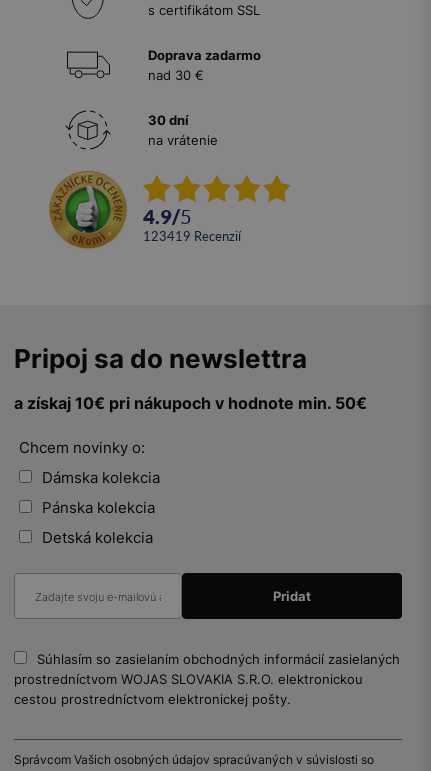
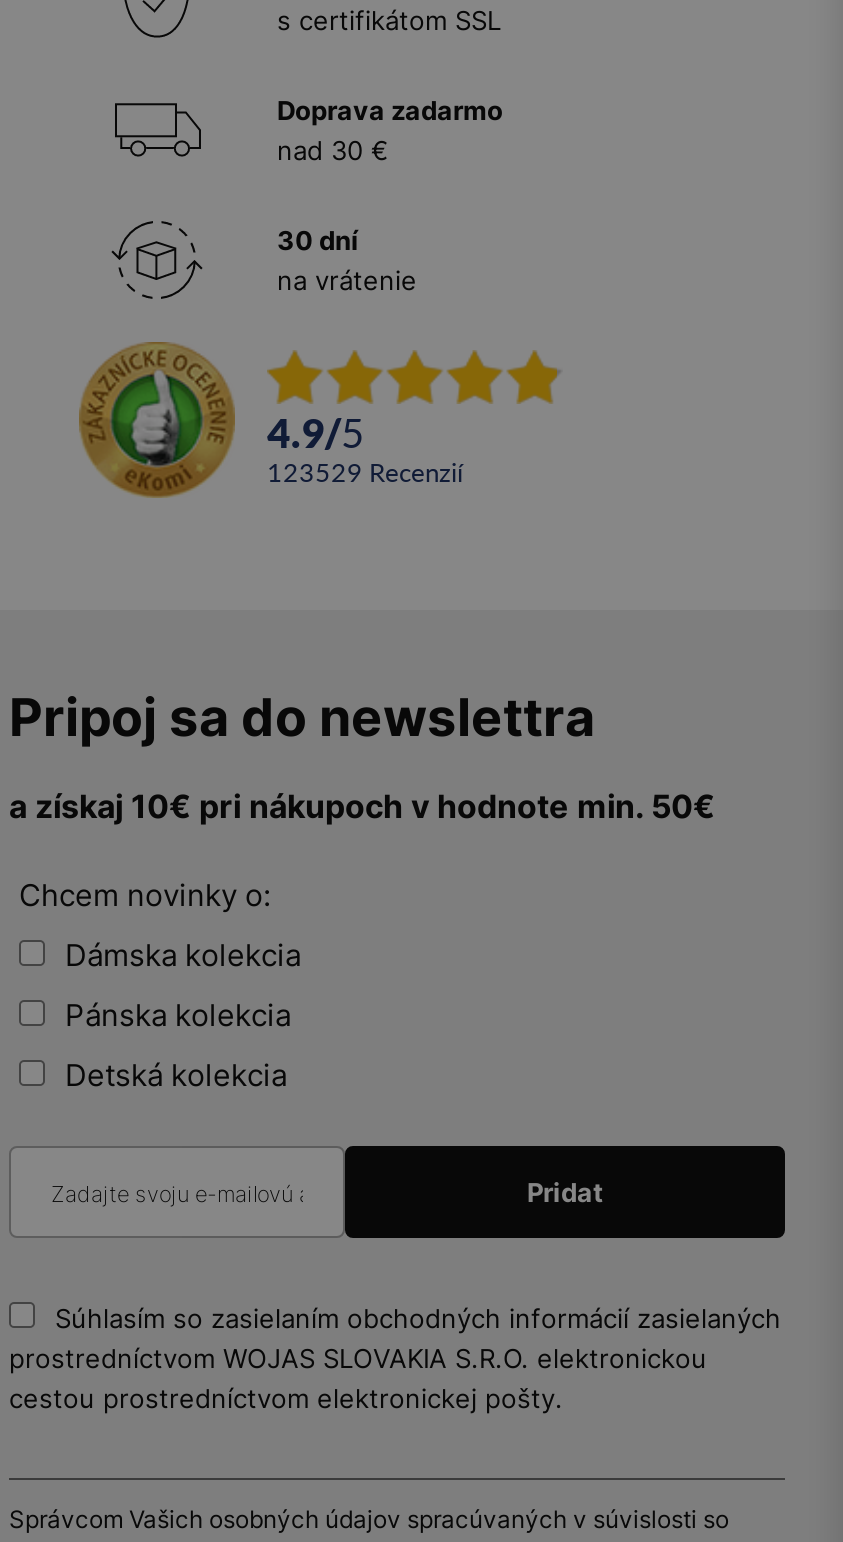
- 123419 recenzií
+ 123529 recenzií
